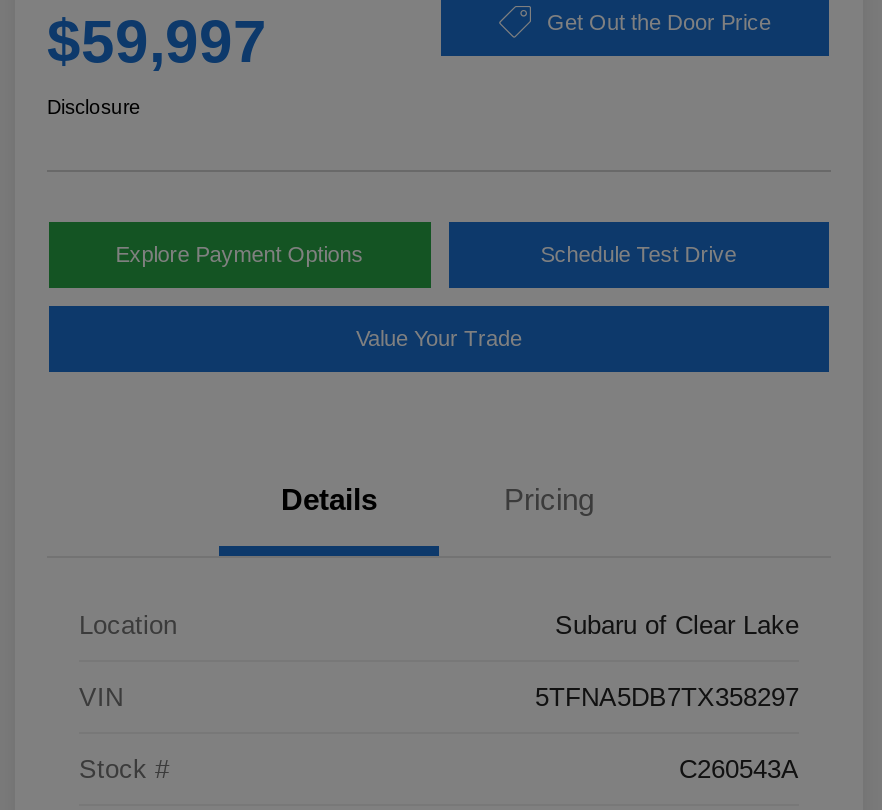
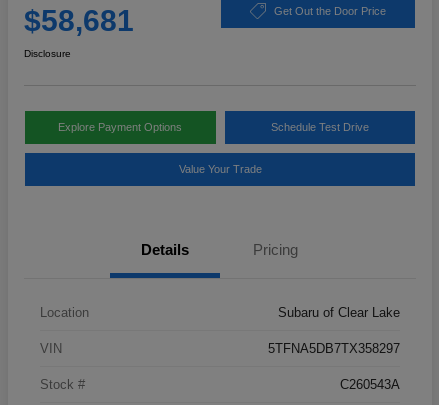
- $59,997
+ $58,681
